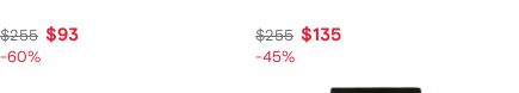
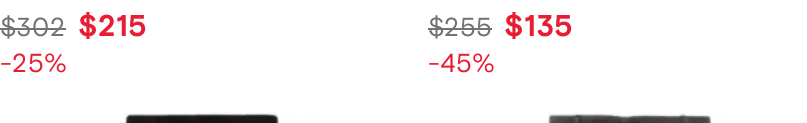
- $255 $93
- -60%
+ $302 $215
+ -25%
